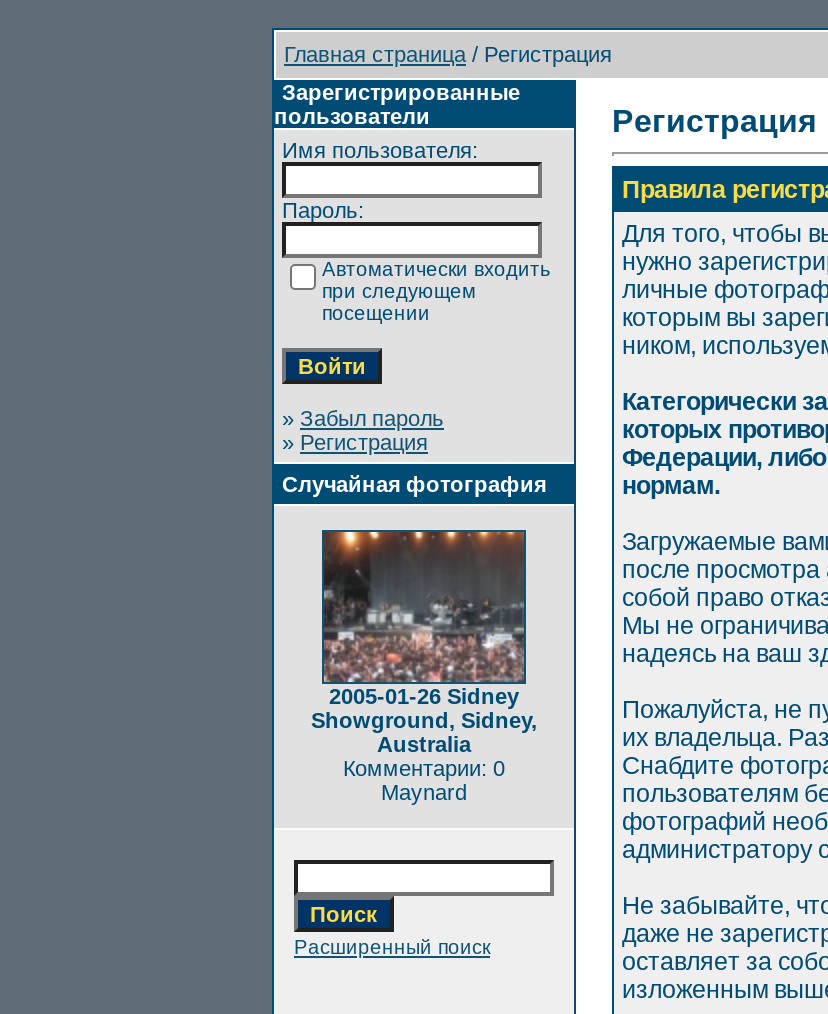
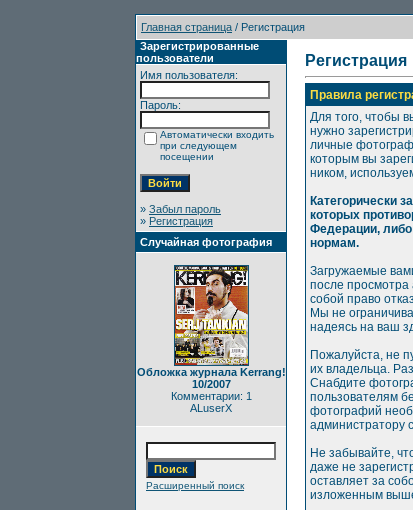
- [image]
- 2005-01-26 Sidney
- Showground, Sidney,
- Australia
- Комментарии: 0
- Maynard
+ [image]
+ Обложка журнала Kerrang!
+ 10/2007
+ Комментарии: 1
+ ALuserX
